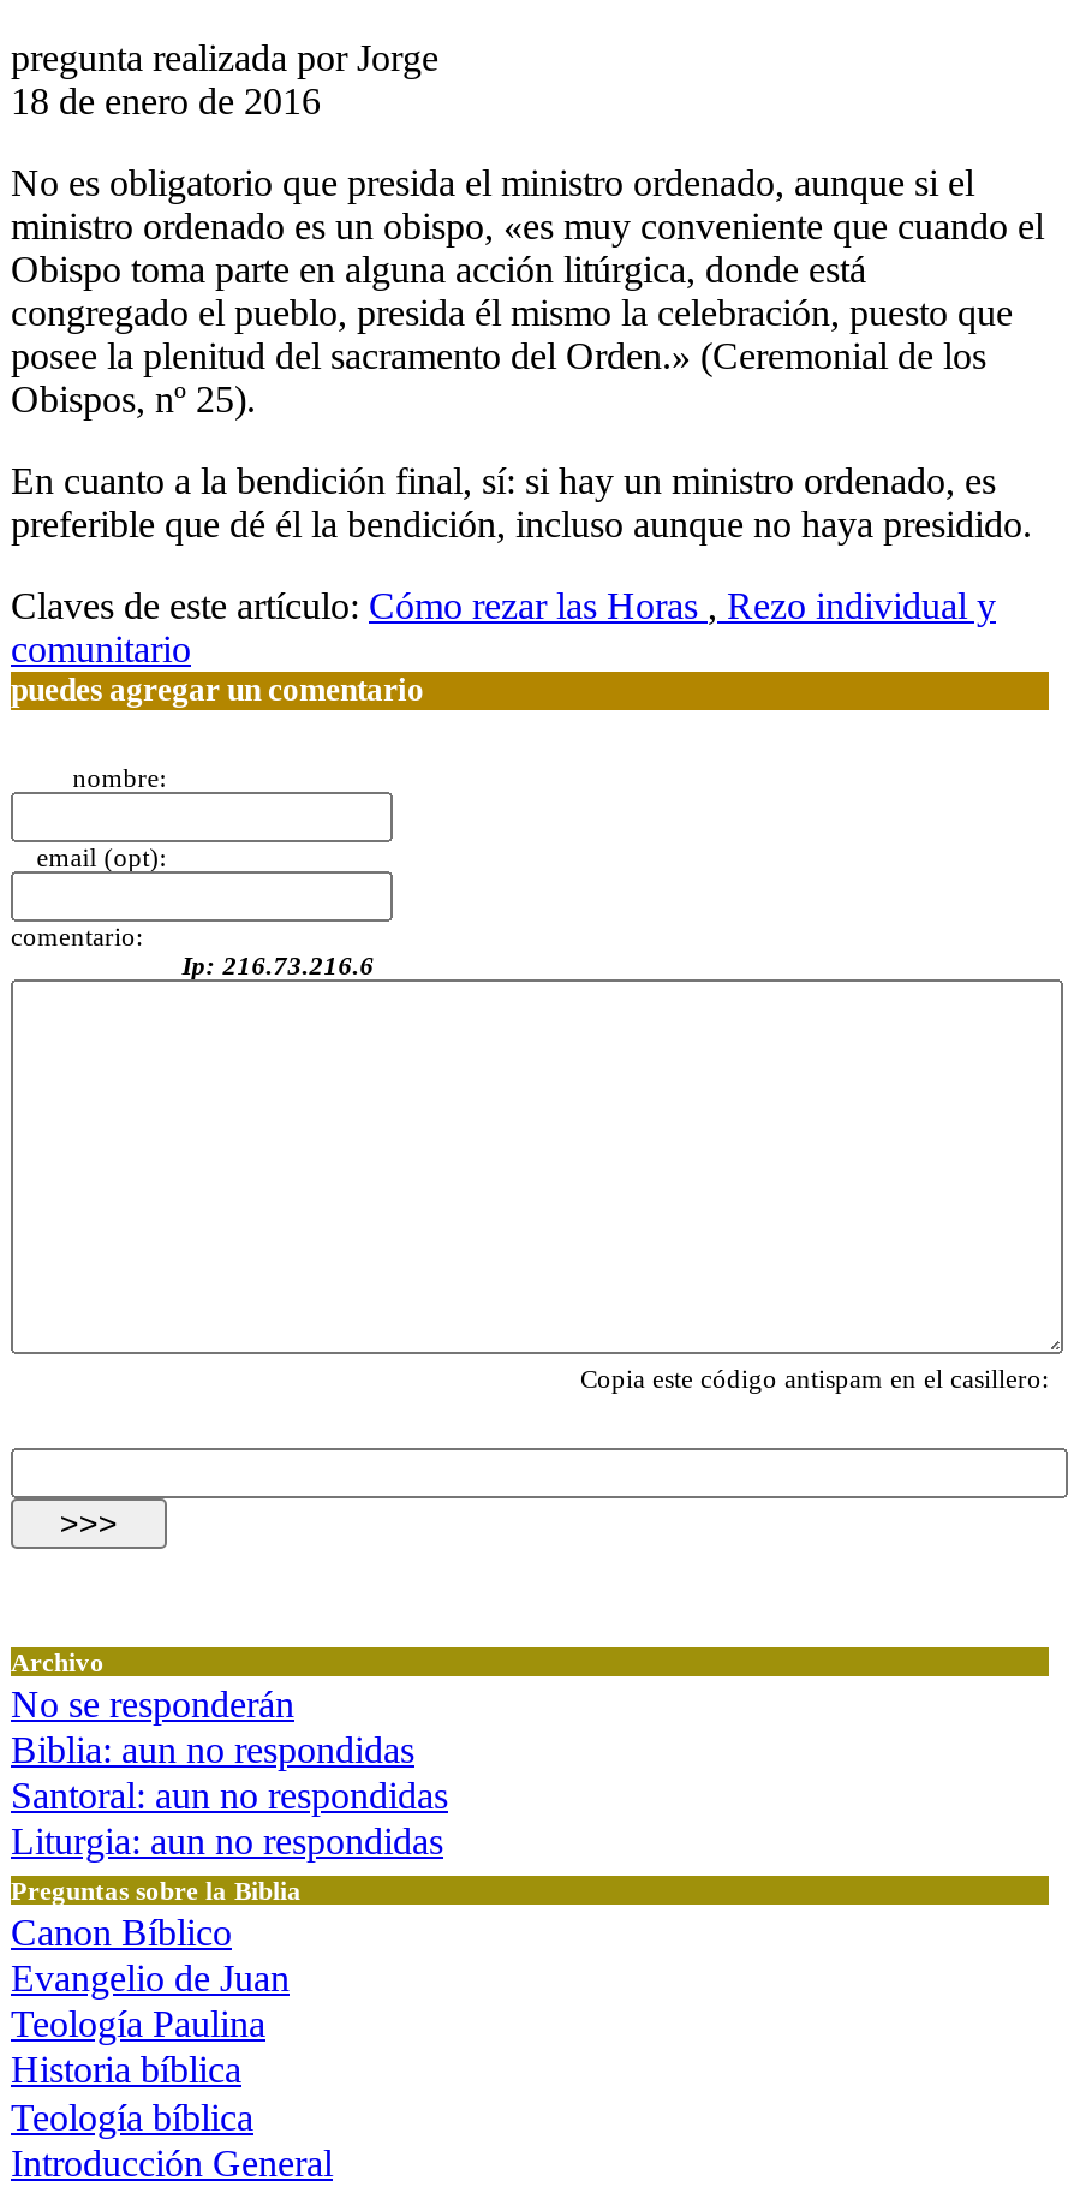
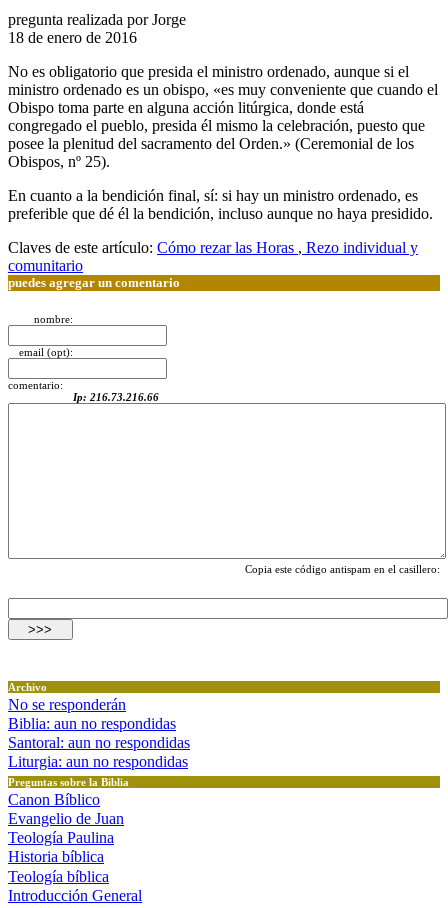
- Ip: 216.73.216.6
+ Ip: 216.73.216.66
